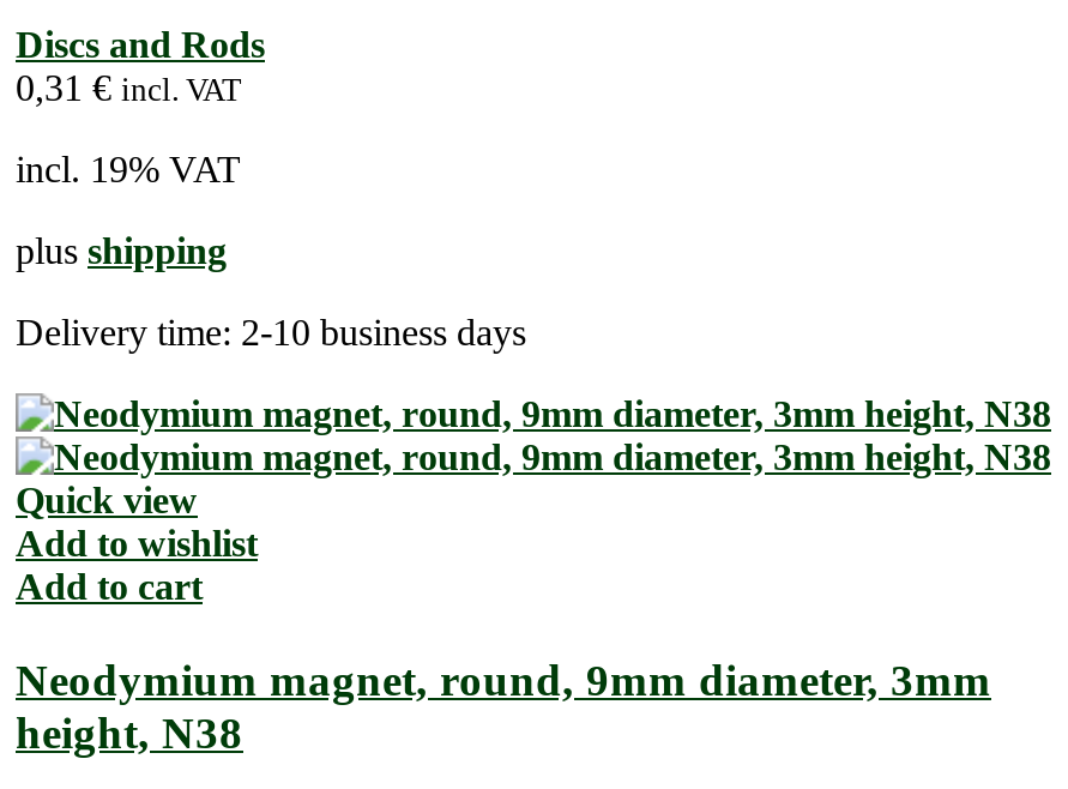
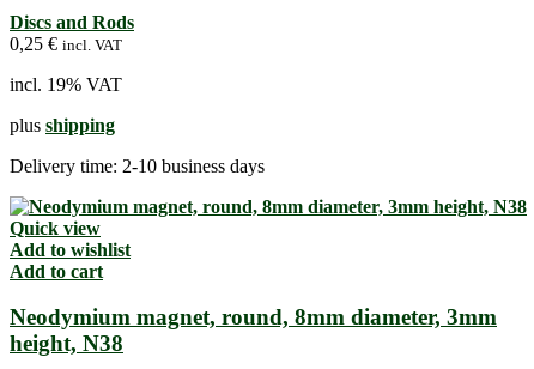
- 0,31 € incl. VAT
+ 0,25 € incl. VAT

- Neodymium magnet, round, 9mm diameter, 3mm
+ Neodymium magnet, round, 8mm diameter, 3mm
